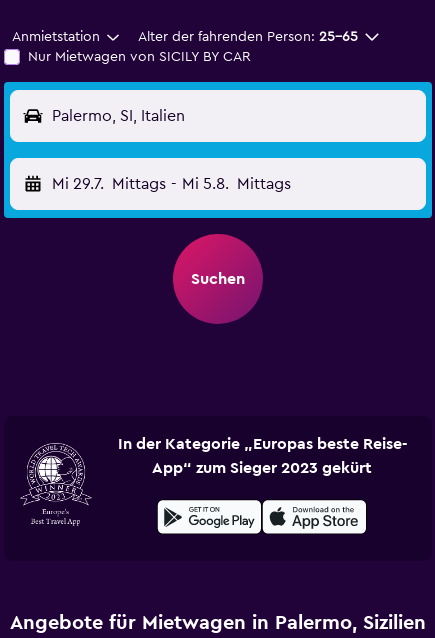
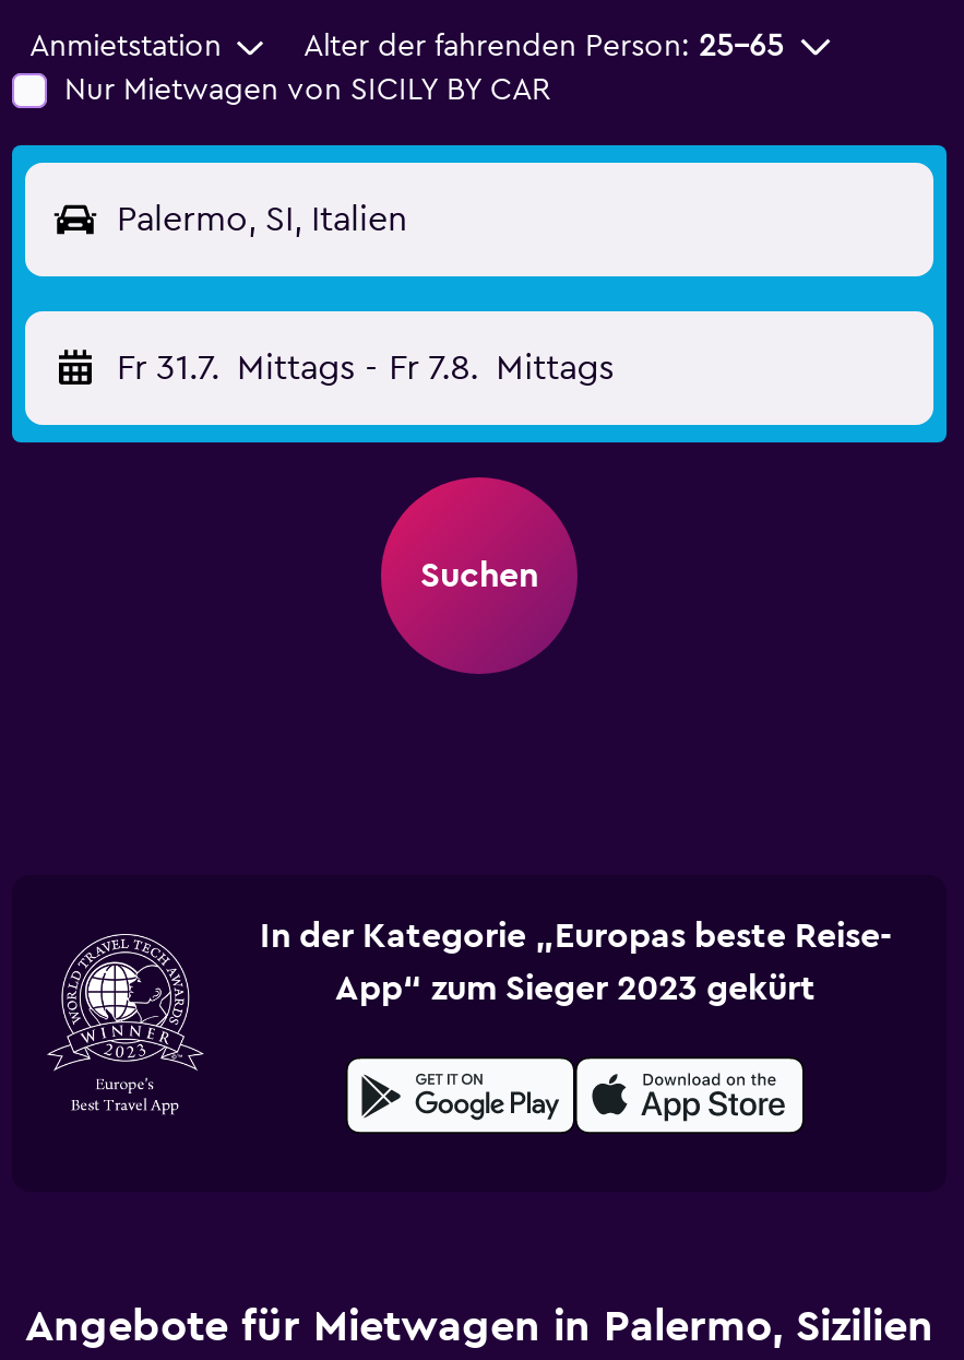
- Mi 29.7. Mittags - Mi 5.8. Mittags
+ Fr 31.7. Mittags - Fr 7.8. Mittags
